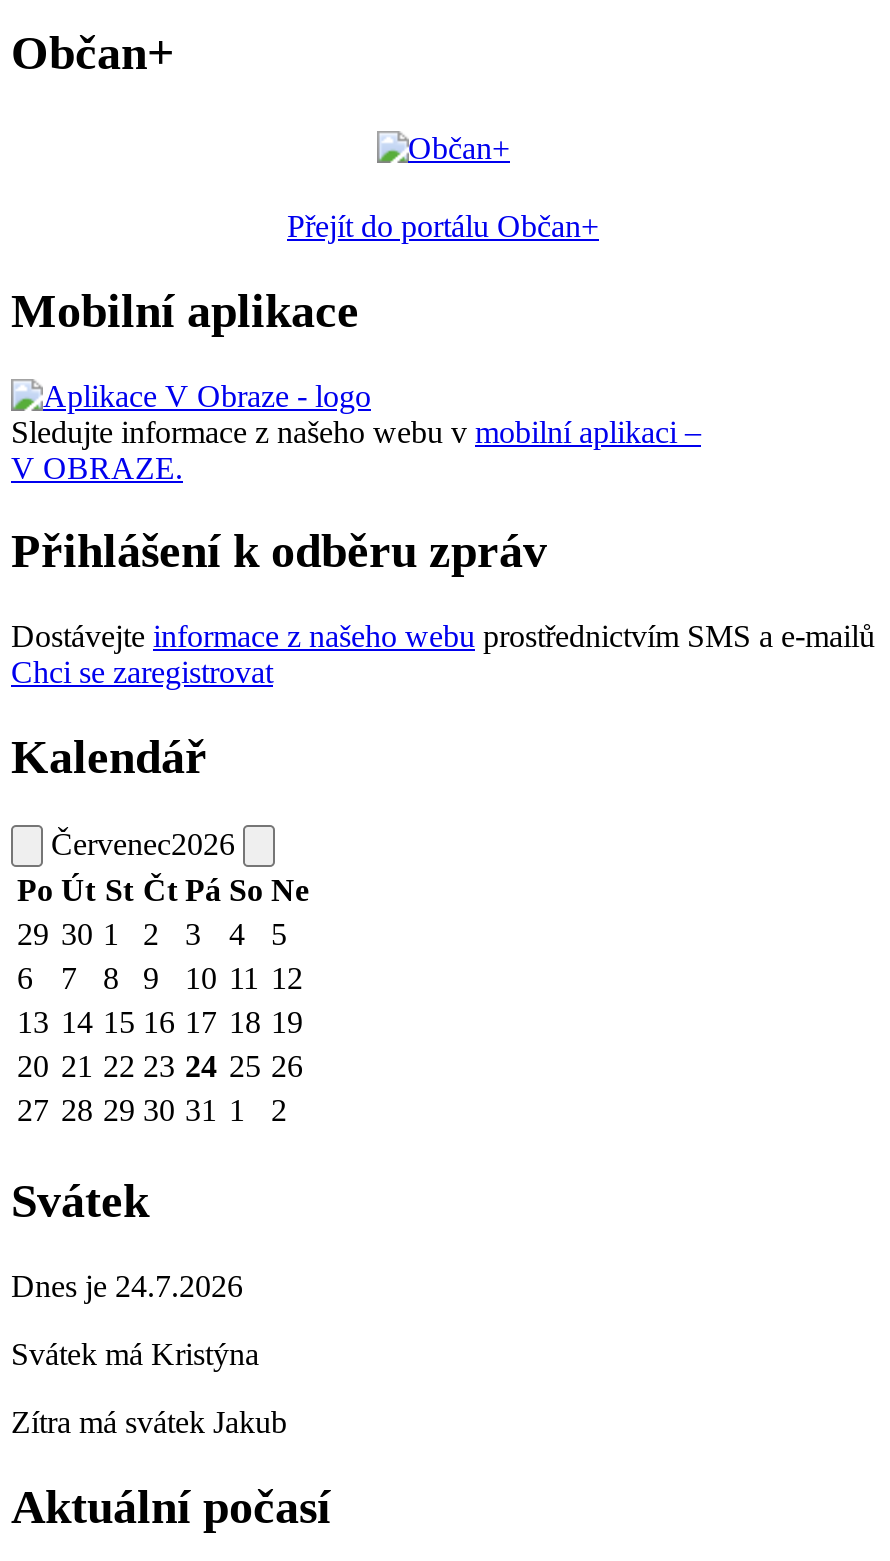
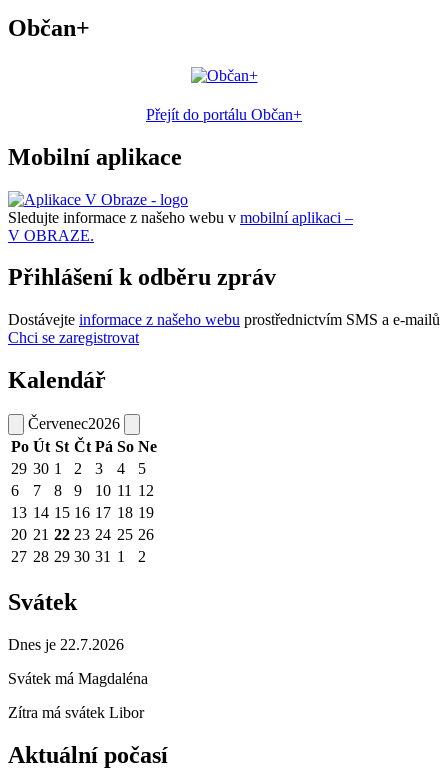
- Dnes je 24.7.2026
+ Dnes je 22.7.2026

- Svátek má Kristýna
+ Svátek má Magdaléna

- Zítra má svátek Jakub
+ Zítra má svátek Libor
